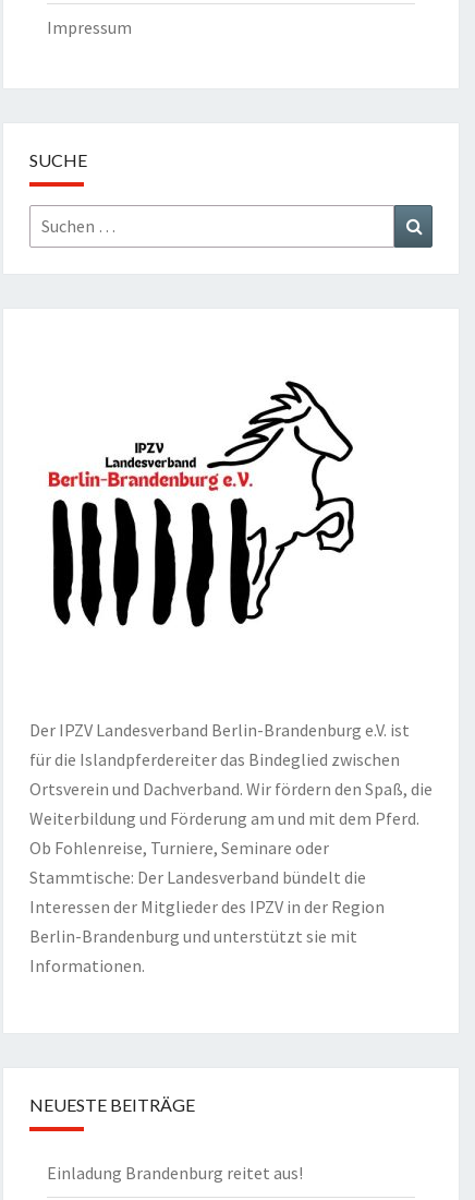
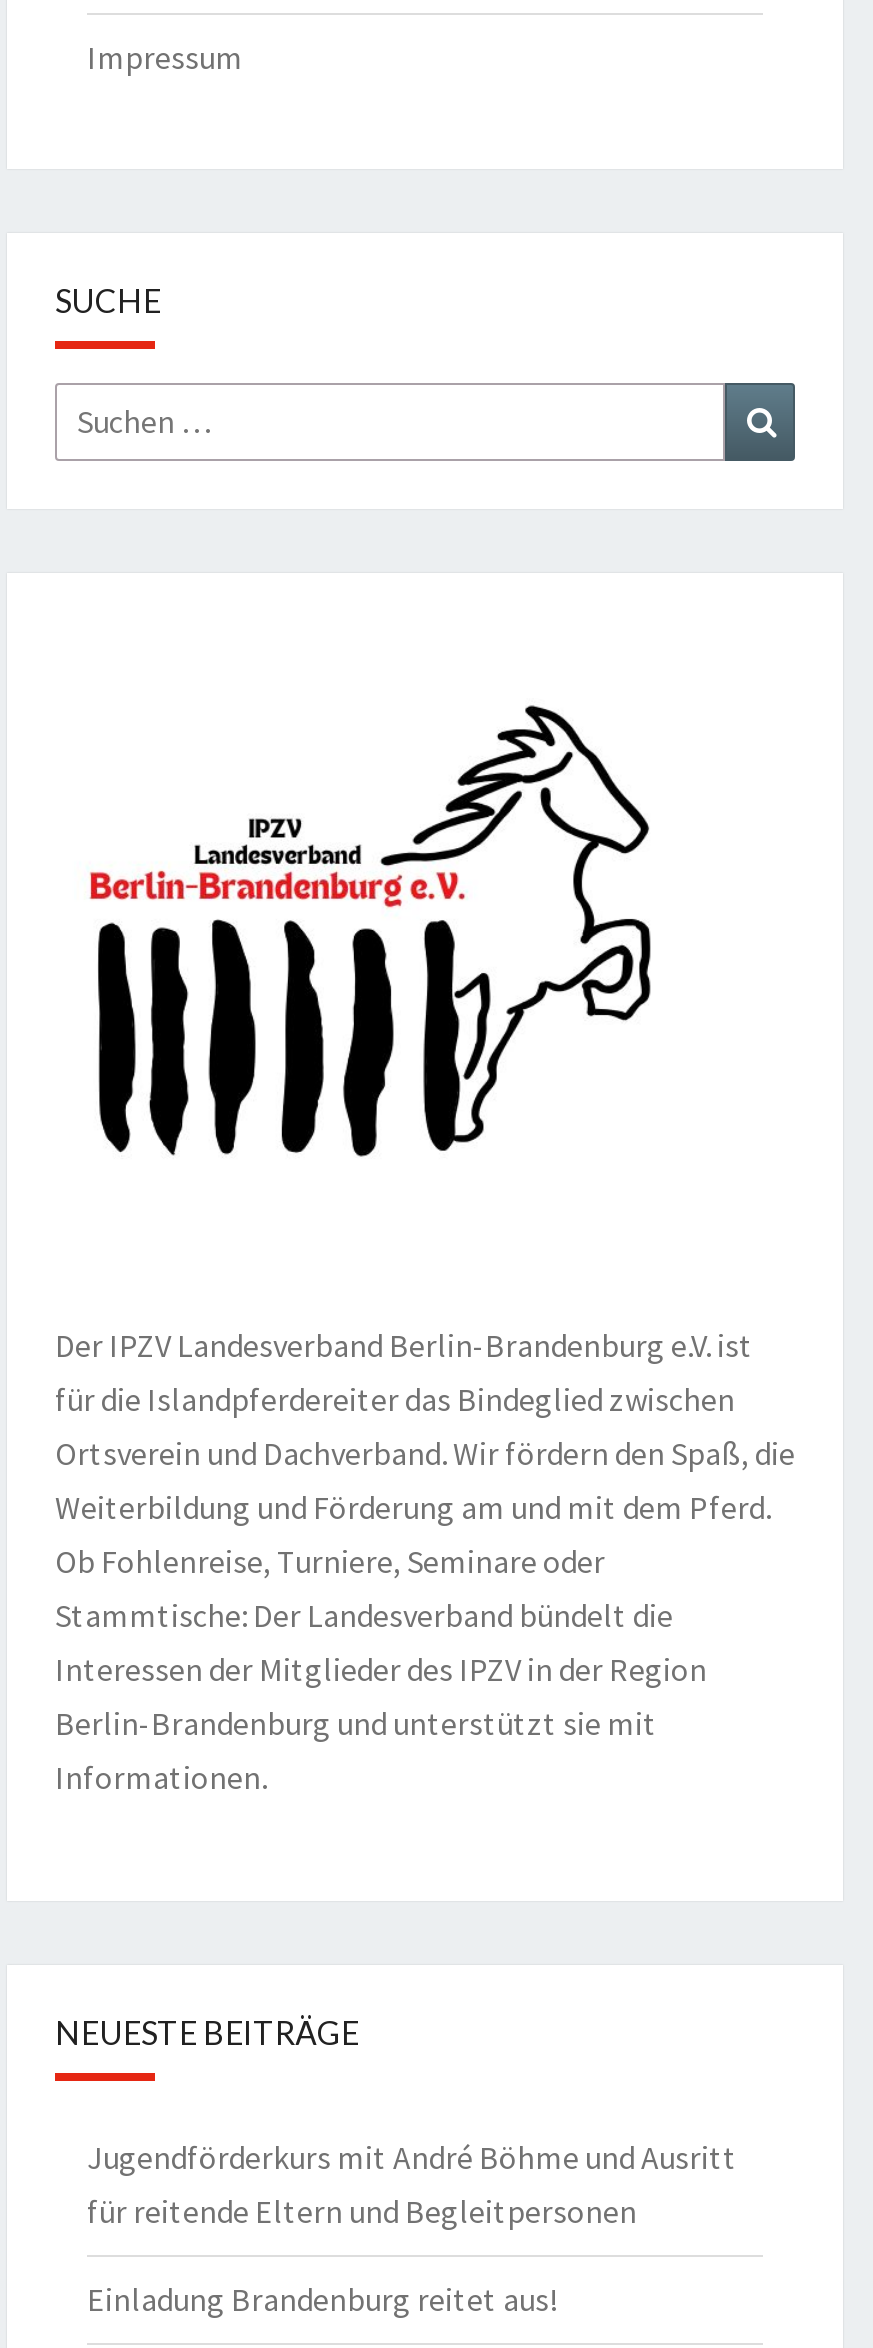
+ Jugendförderkurs mit André Böhme und Ausritt
+ für reitende Eltern und Begleitpersonen
